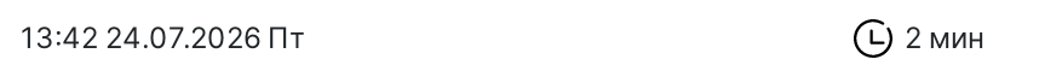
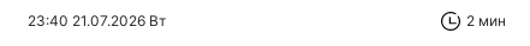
- 13:42 24.07.2026 Пт
+ 23:40 21.07.2026 Вт
